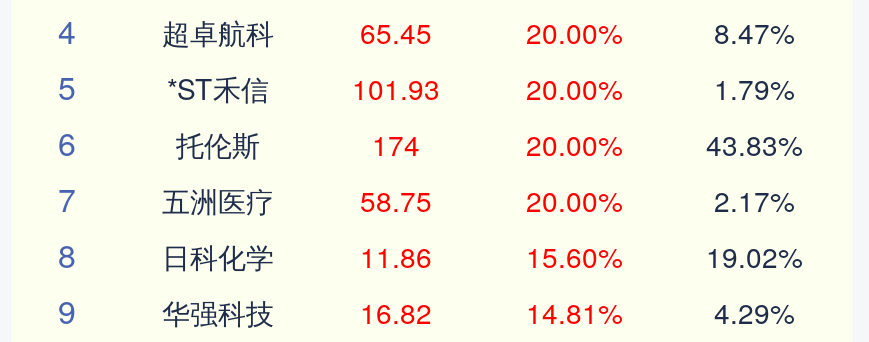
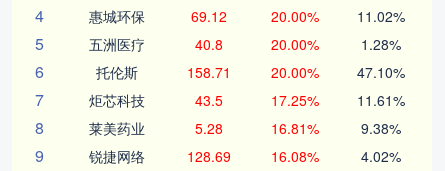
- 超卓航科
- 65.45
+ 惠城环保
+ 69.12

- 8.47%
+ 11.02%

- *ST禾信
- 101.93
+ 五洲医疗
+ 40.8

- 1.79%
+ 1.28%

- 174
+ 158.71

- 43.83%
+ 47.10%

- 五洲医疗
- 58.75
- 20.00%
- 2.17%
+ 炬芯科技
+ 43.5
+ 17.25%
+ 11.61%

- 日科化学
- 11.86
- 15.60%
- 19.02%
+ 莱美药业
+ 5.28
+ 16.81%
+ 9.38%

- 华强科技
- 16.82
- 14.81%
- 4.29%
+ 锐捷网络
+ 128.69
+ 16.08%
+ 4.02%
